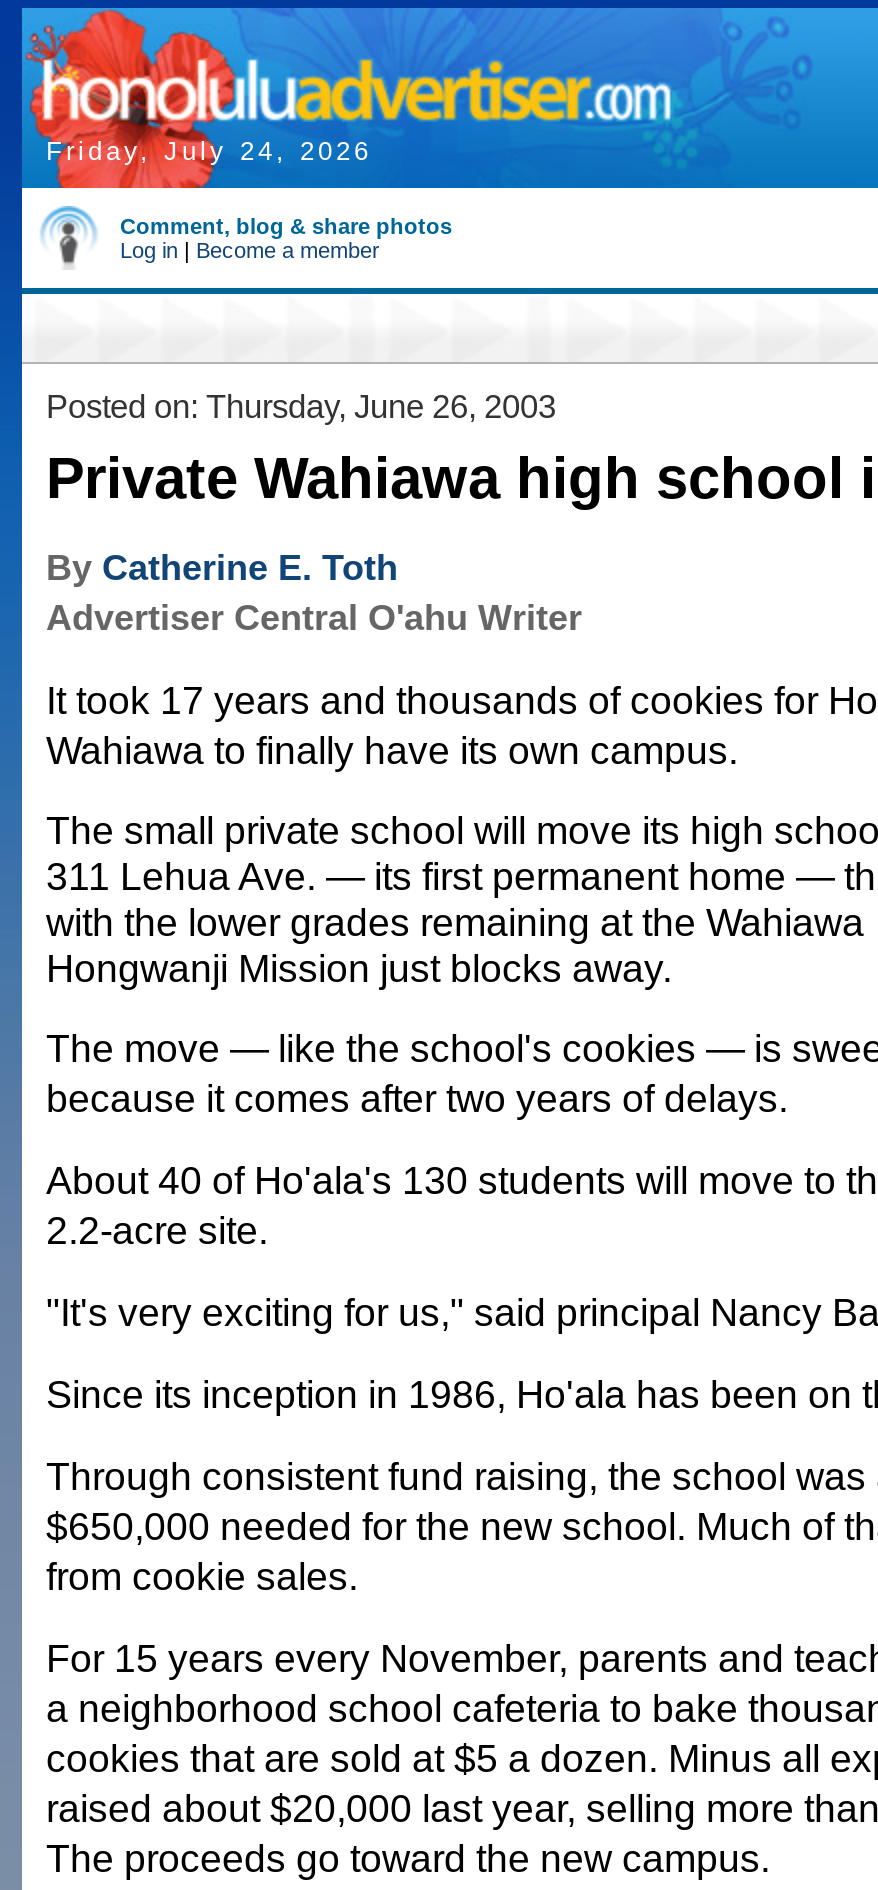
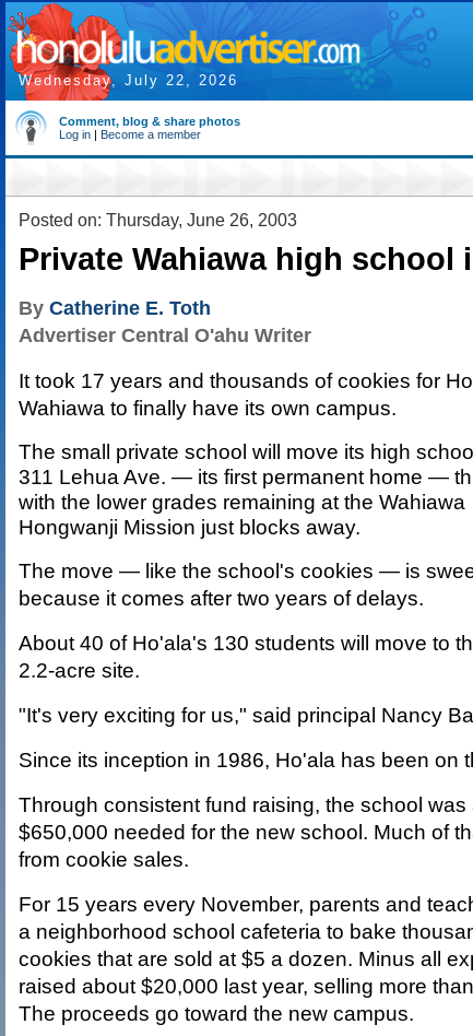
- Friday, July 24, 2026
+ Wednesday, July 22, 2026
